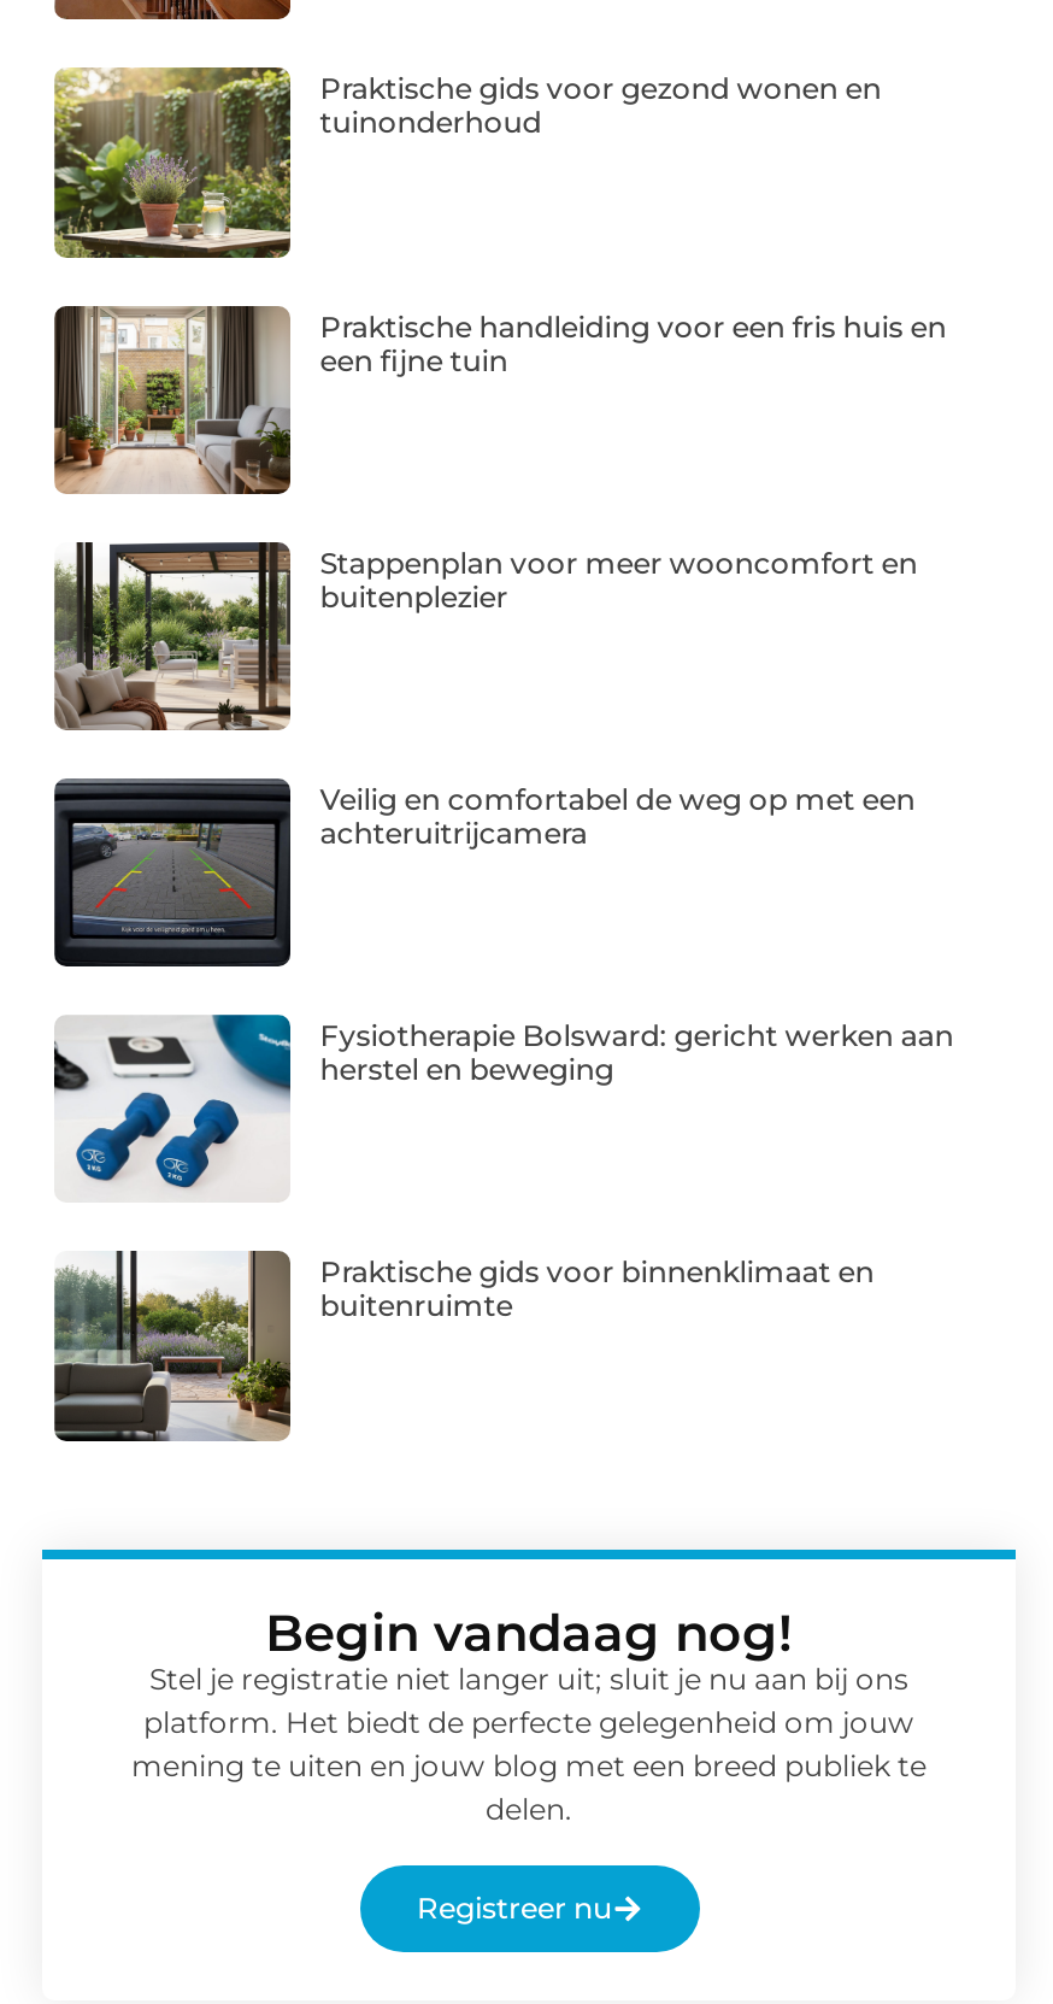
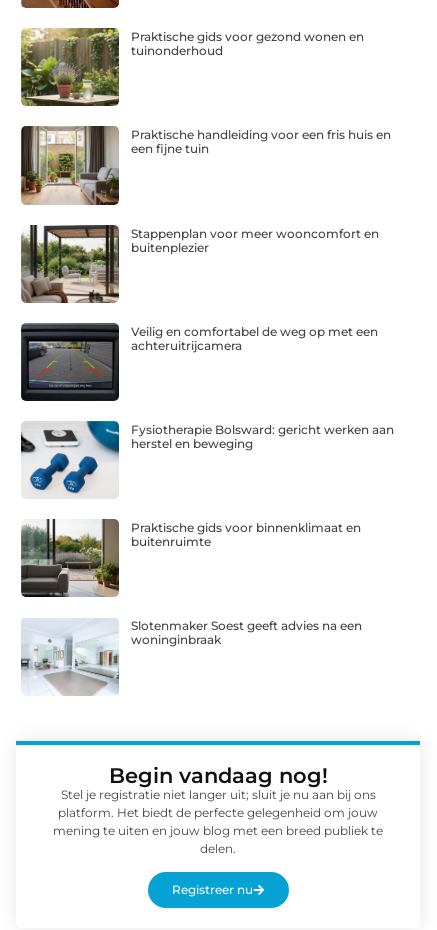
+ [image]
+ Slotenmaker Soest geeft advies na een
+ woninginbraak
